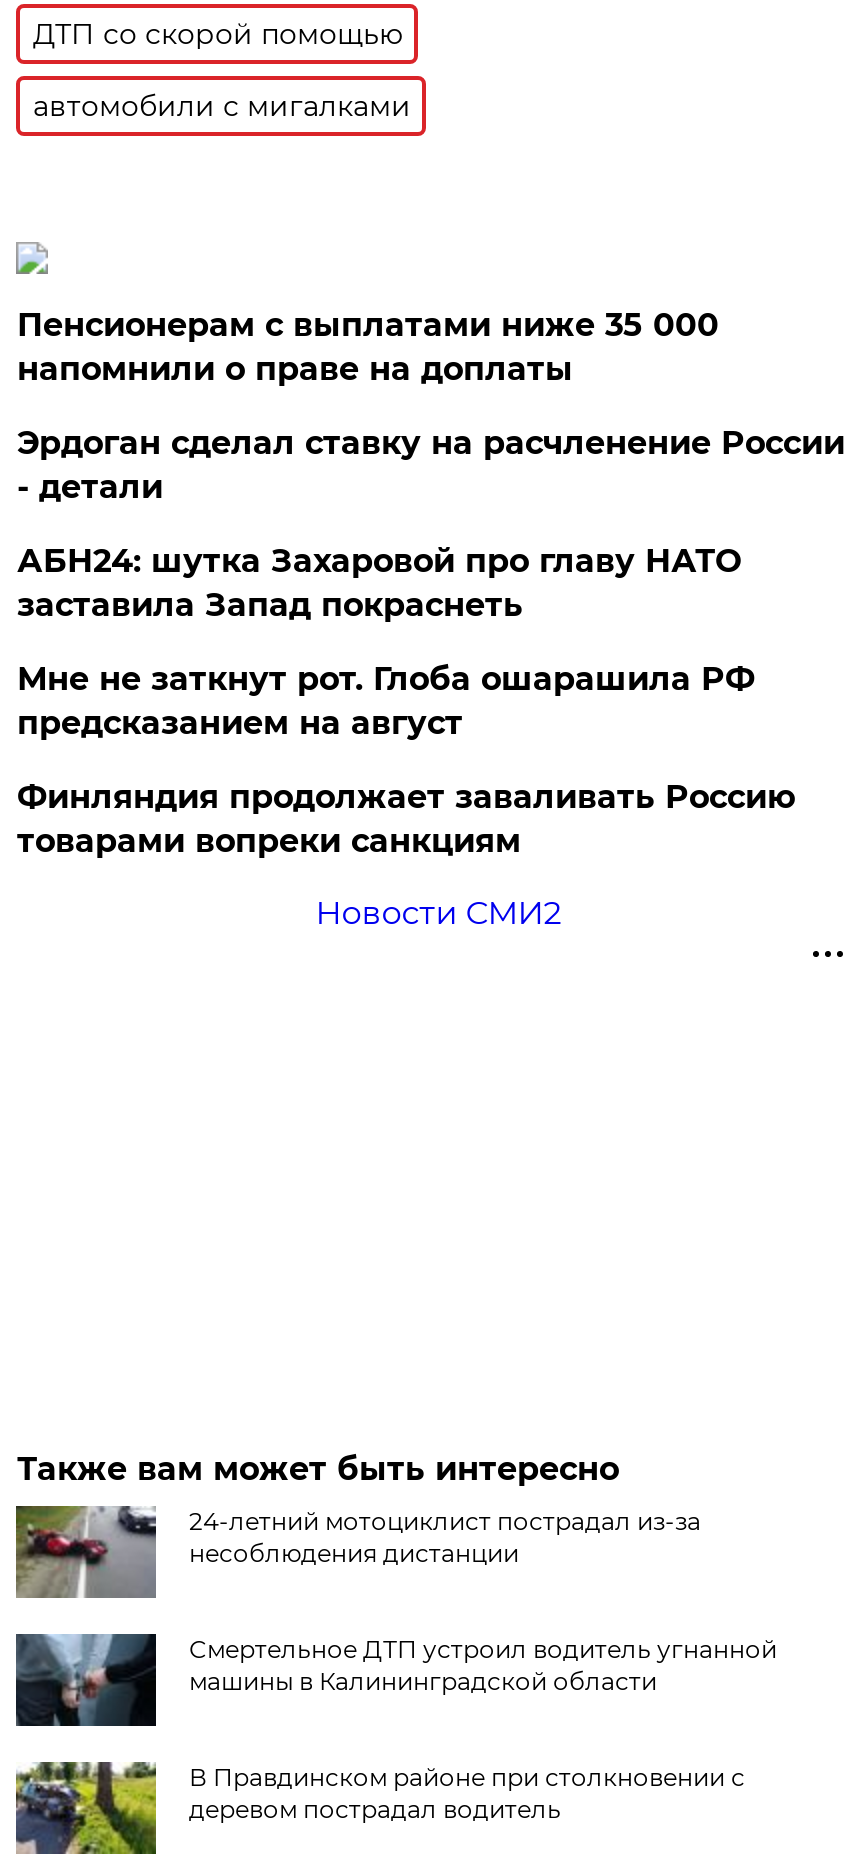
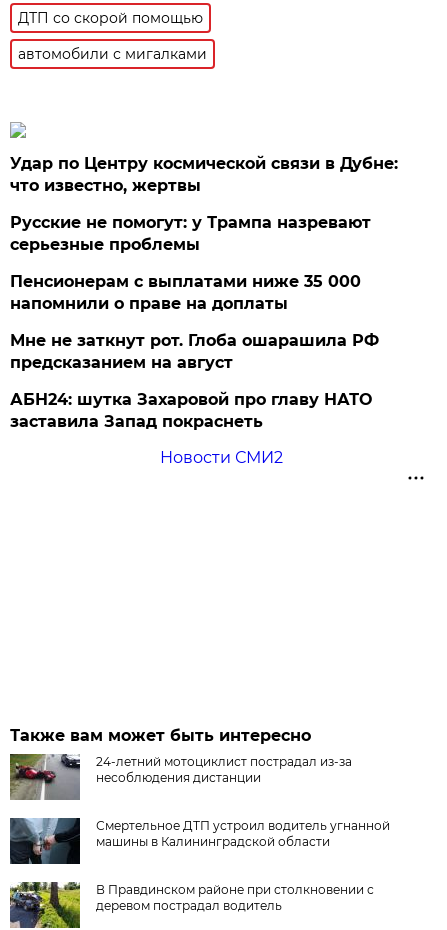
+ Удар по Центру космической связи в Дубне:
+ что известно, жертвы
+ Русские не помогут: у Трампа назревают
+ серьезные проблемы

moved down: Пенсионерам с выплатами ниже 35 000 | напомнили о праве на доплаты

- Эрдоган сделал ставку на расчленение России
- - детали

moved down: АБН24: шутка Захаровой про главу НАТО | заставила Запад покраснеть

- Финляндия продолжает заваливать Россию
- товарами вопреки санкциям
